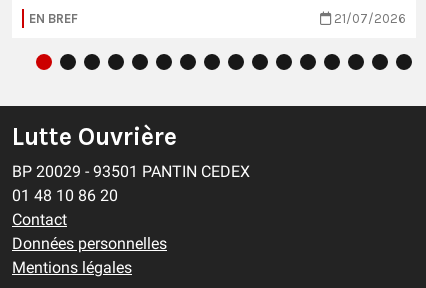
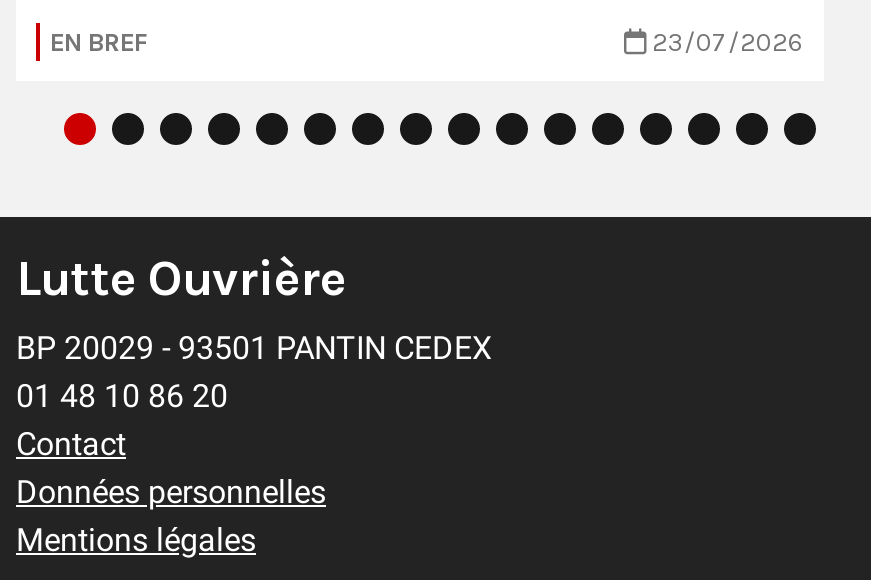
- 21/07/2026
+ 23/07/2026
